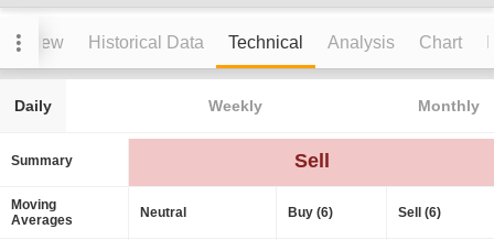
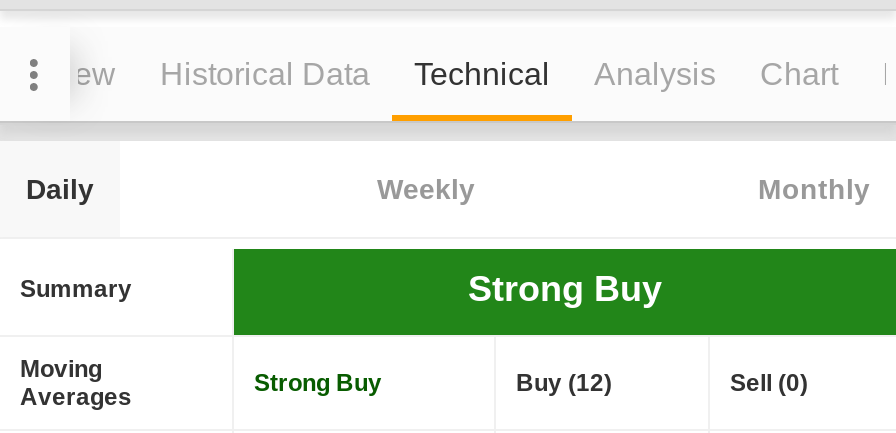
- Sell
+ Strong Buy

- Neutral
- Buy (6)
- Sell (6)
+ Strong Buy
+ Buy (12)
+ Sell (0)
